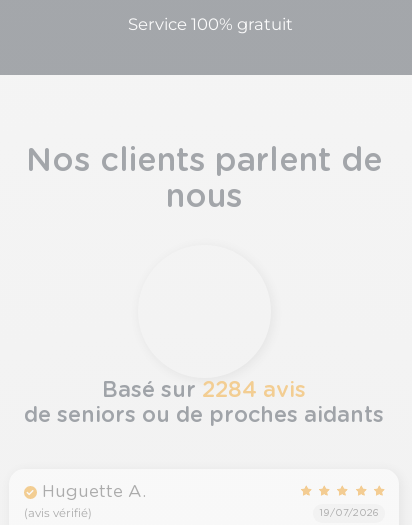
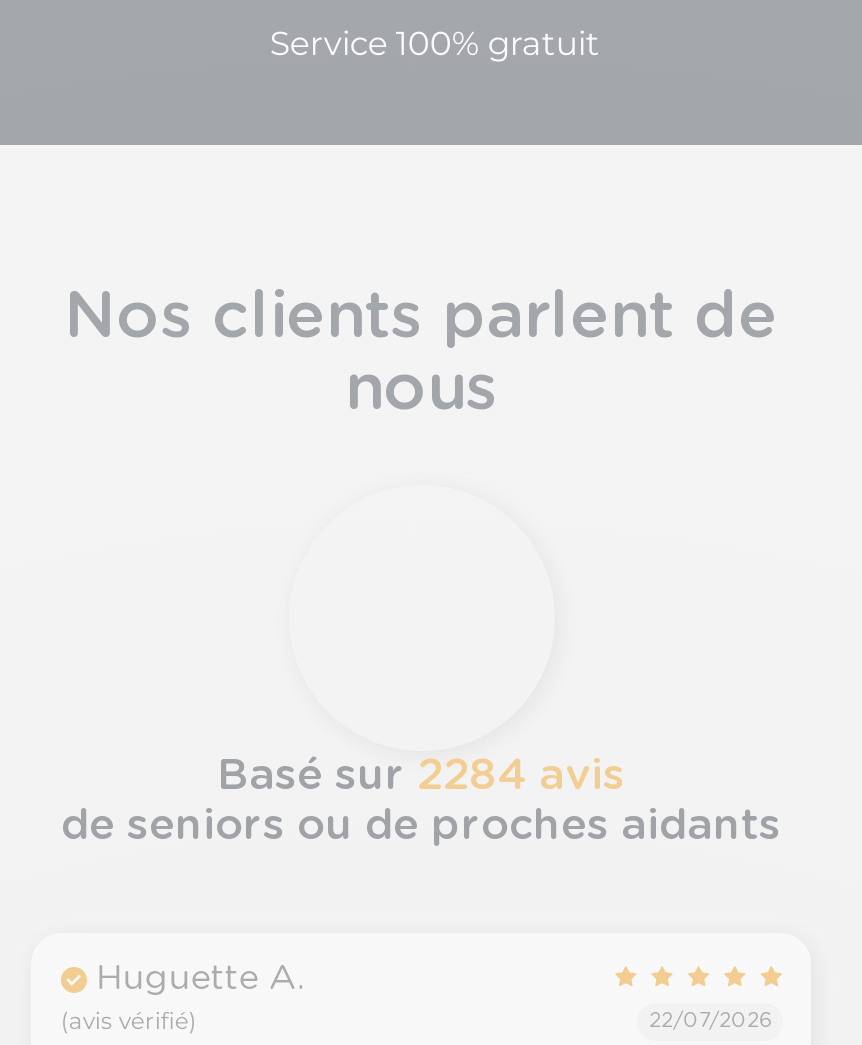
- 19/07/2026
+ 22/07/2026
